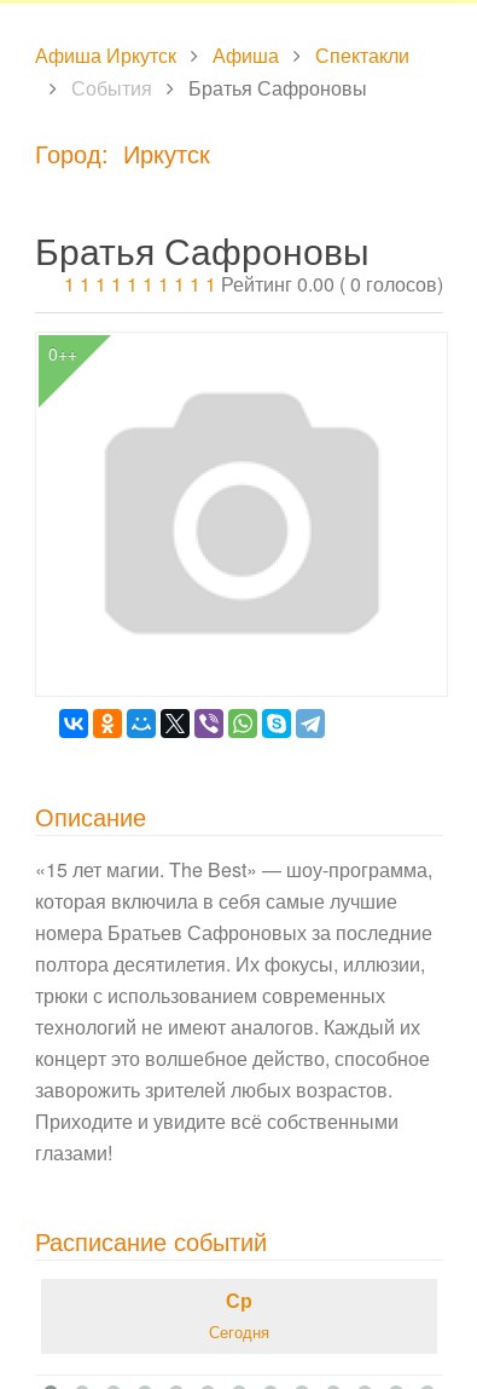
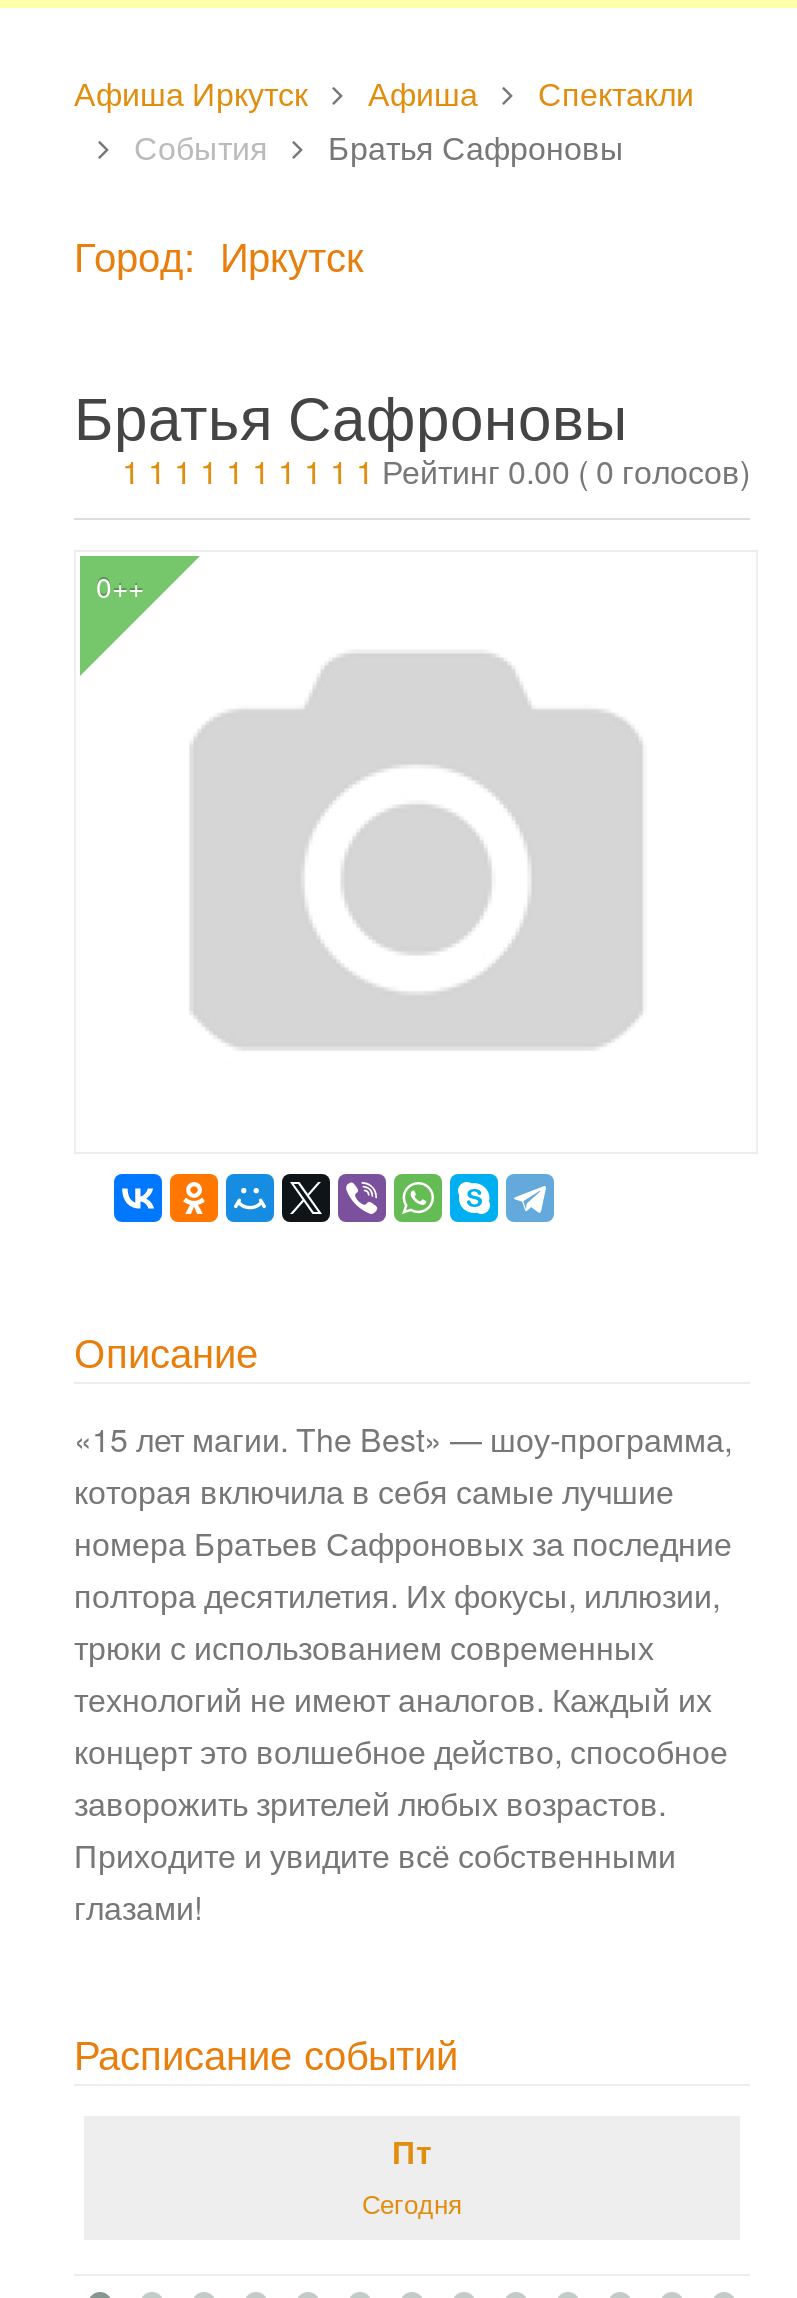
- Ср
+ Пт
